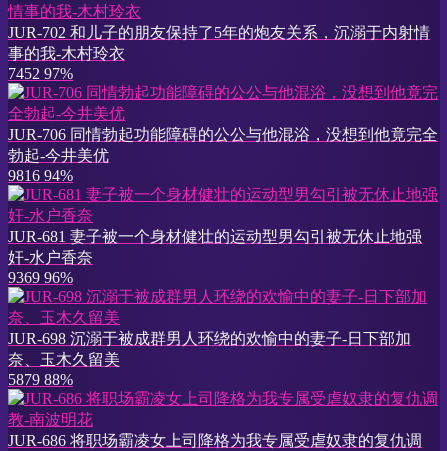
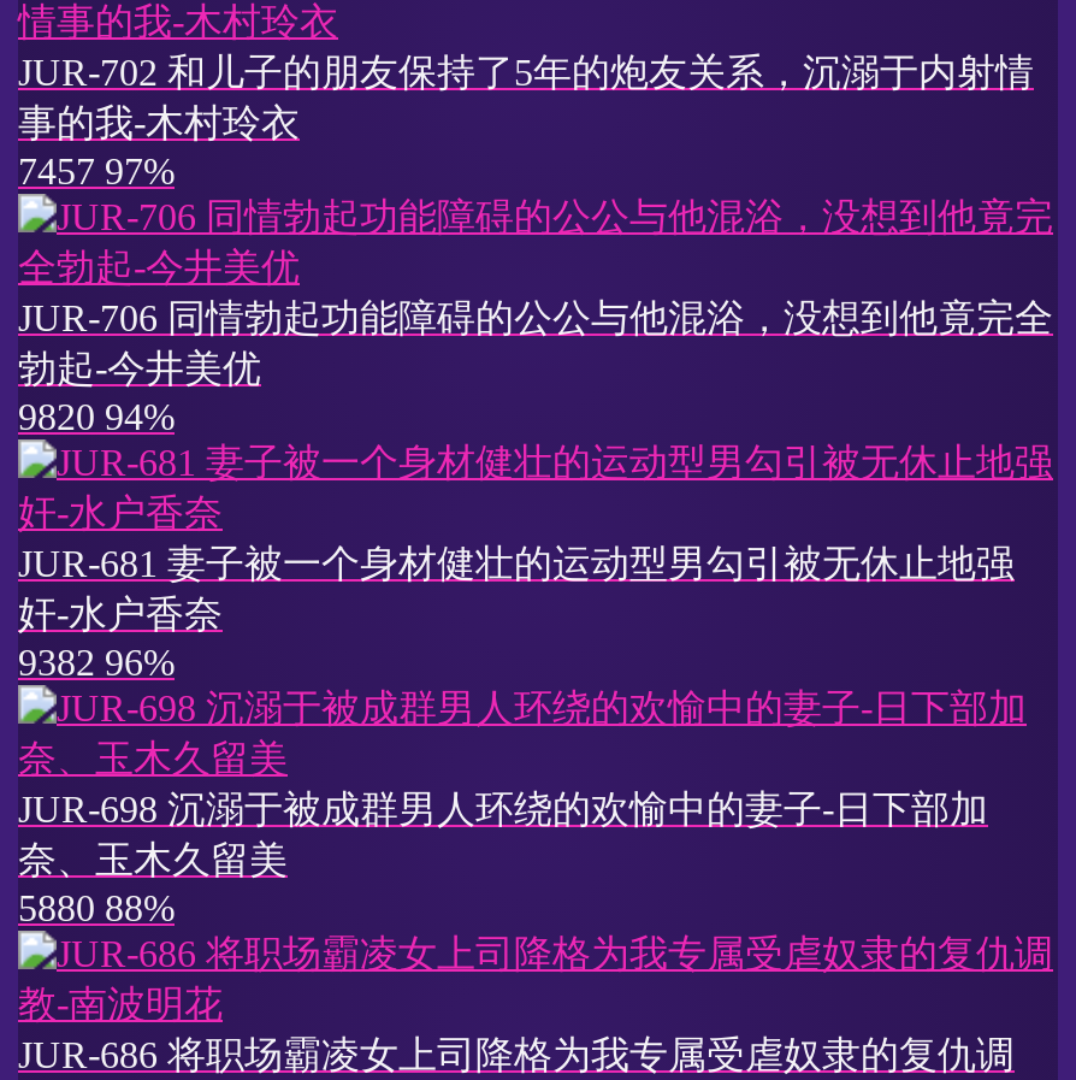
- 7452 97%
+ 7457 97%

- 9816 94%
+ 9820 94%

- 9369 96%
+ 9382 96%

- 5879 88%
+ 5880 88%
